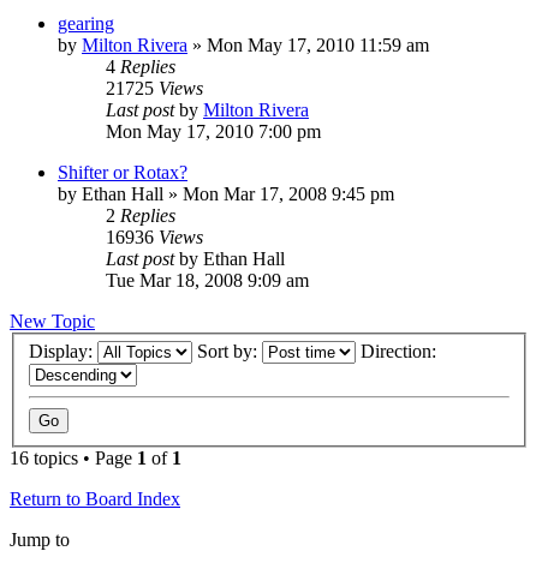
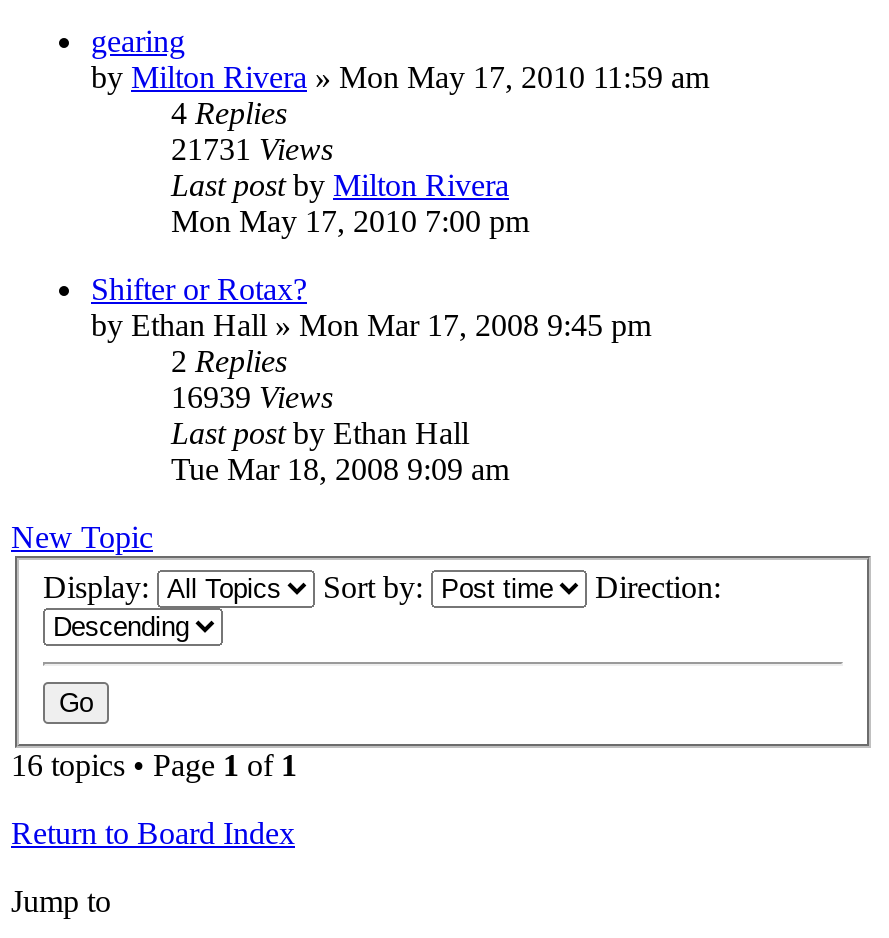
- 21725 Views
+ 21731 Views

- 16936 Views
+ 16939 Views
